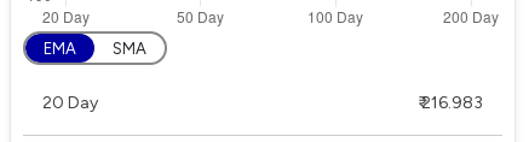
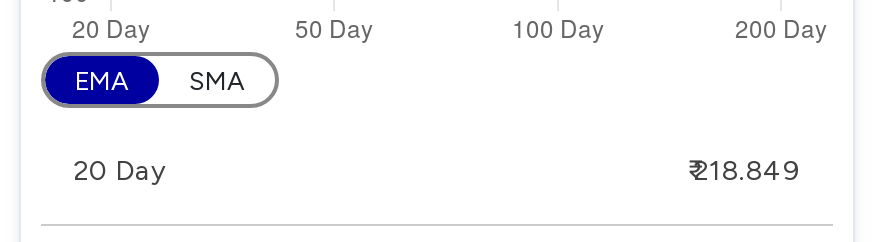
- ₹ 216.983
+ ₹ 218.849
